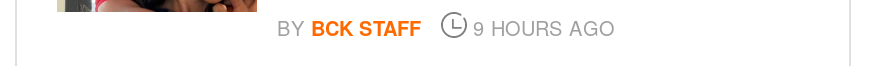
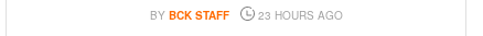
- BY BCK STAFF 9 HOURS AGO
+ BY BCK STAFF 23 HOURS AGO
